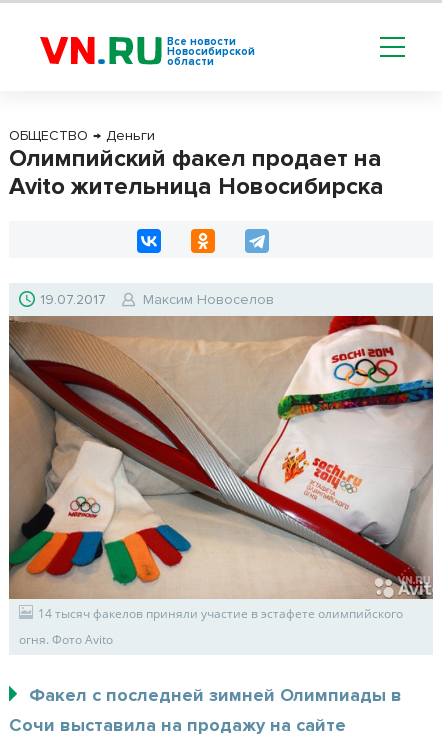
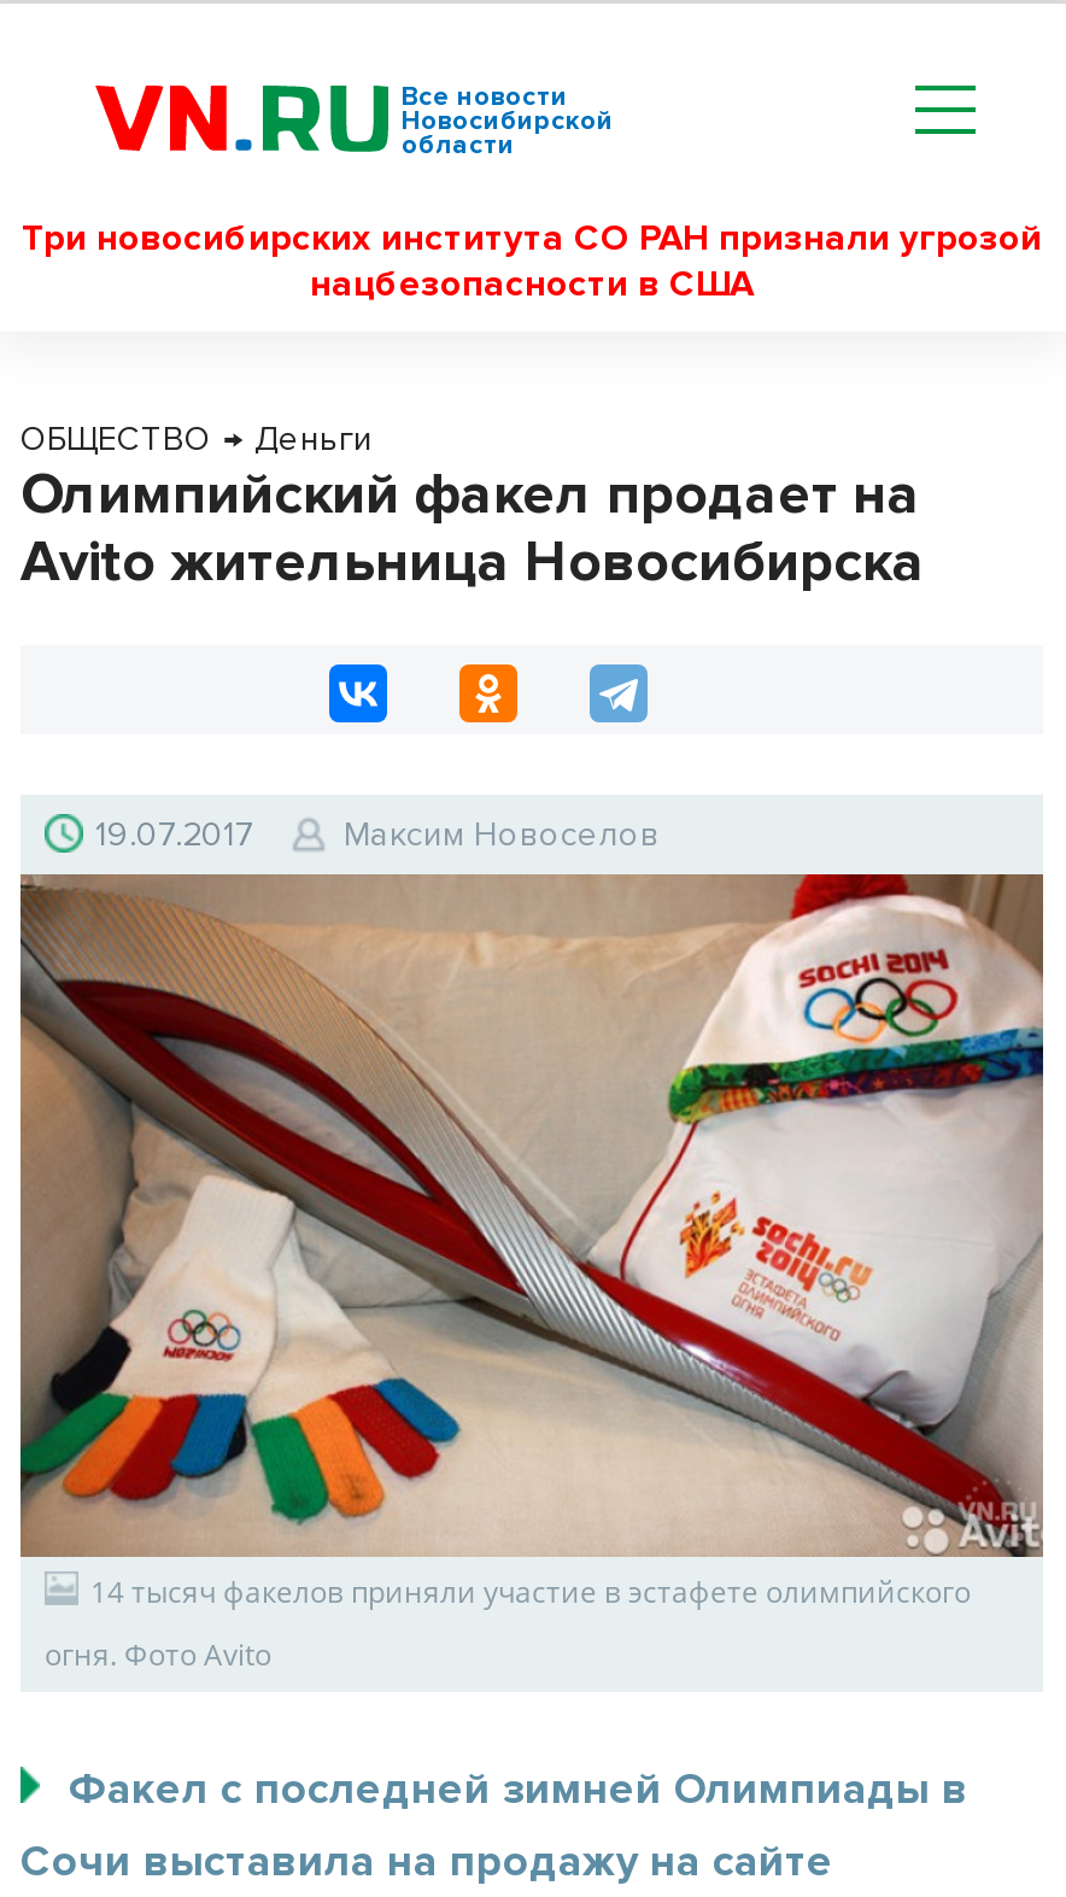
+ Три новосибирских института СО РАН признали угрозой
+ нацбезопасности в США
